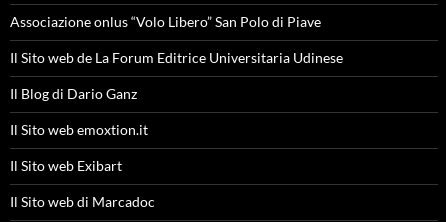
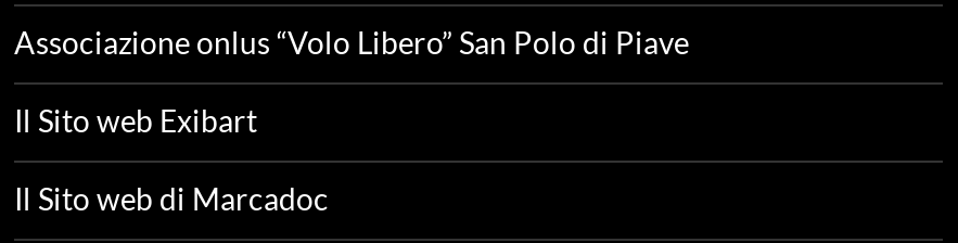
- Il Sito web de La Forum Editrice Universitaria Udinese
- Il Blog di Dario Ganz
- Il Sito web emoxtion.it
